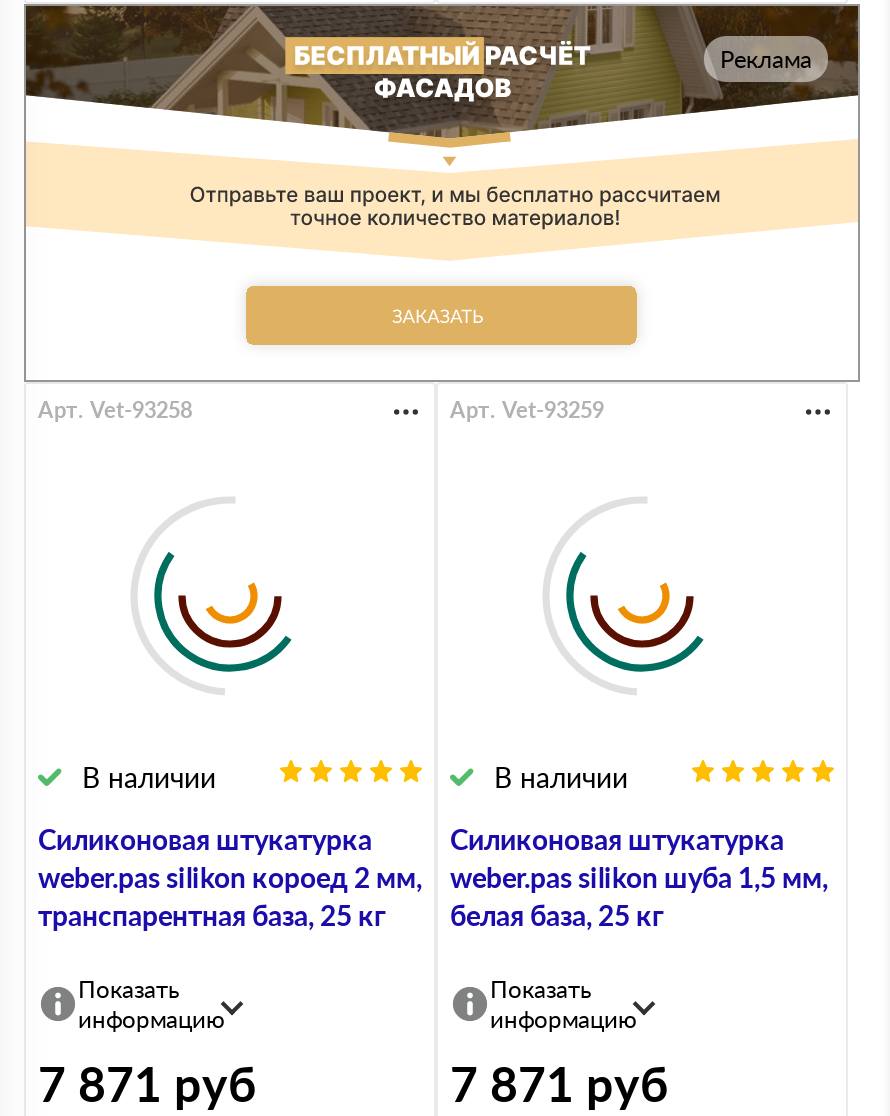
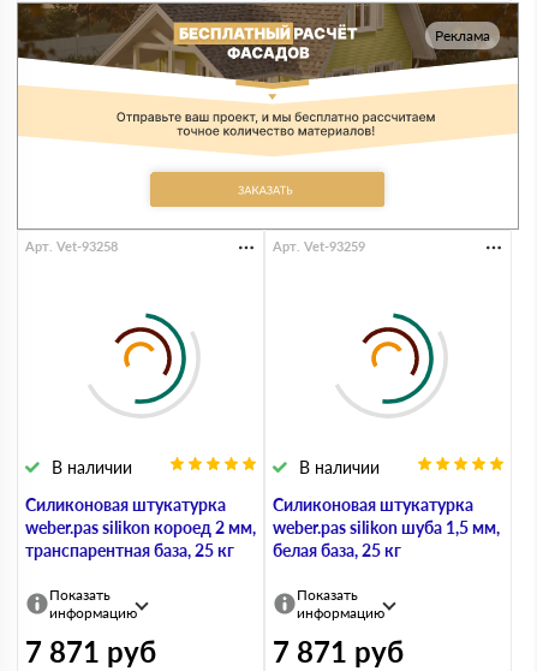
- [image]
+ [image]

- [image]
+ [image]
